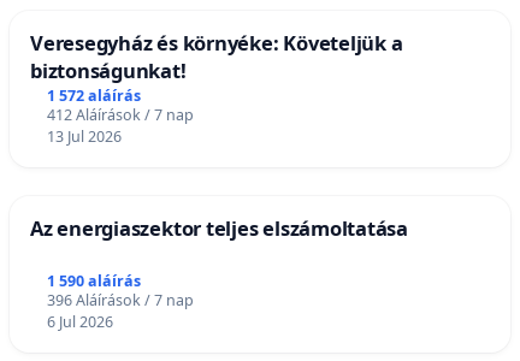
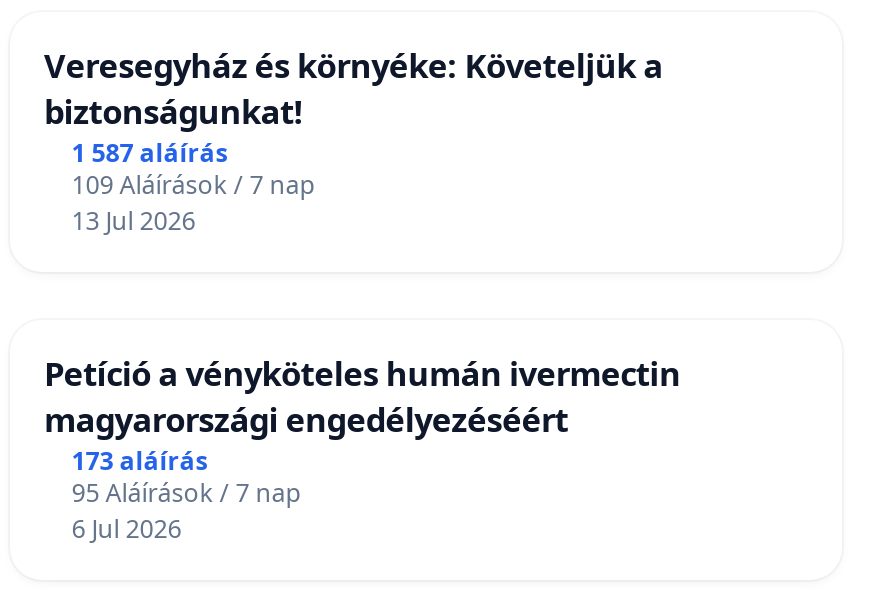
- 1 572 aláírás
+ 1 587 aláírás

- 412 Aláírások / 7 nap
+ 109 Aláírások / 7 nap

- Az energiaszektor teljes elszámoltatása
- 1 590 aláírás
- 396 Aláírások / 7 nap
+ Petíció a vényköteles humán ivermectin
+ magyarországi engedélyezéséért
+ 173 aláírás
+ 95 Aláírások / 7 nap
